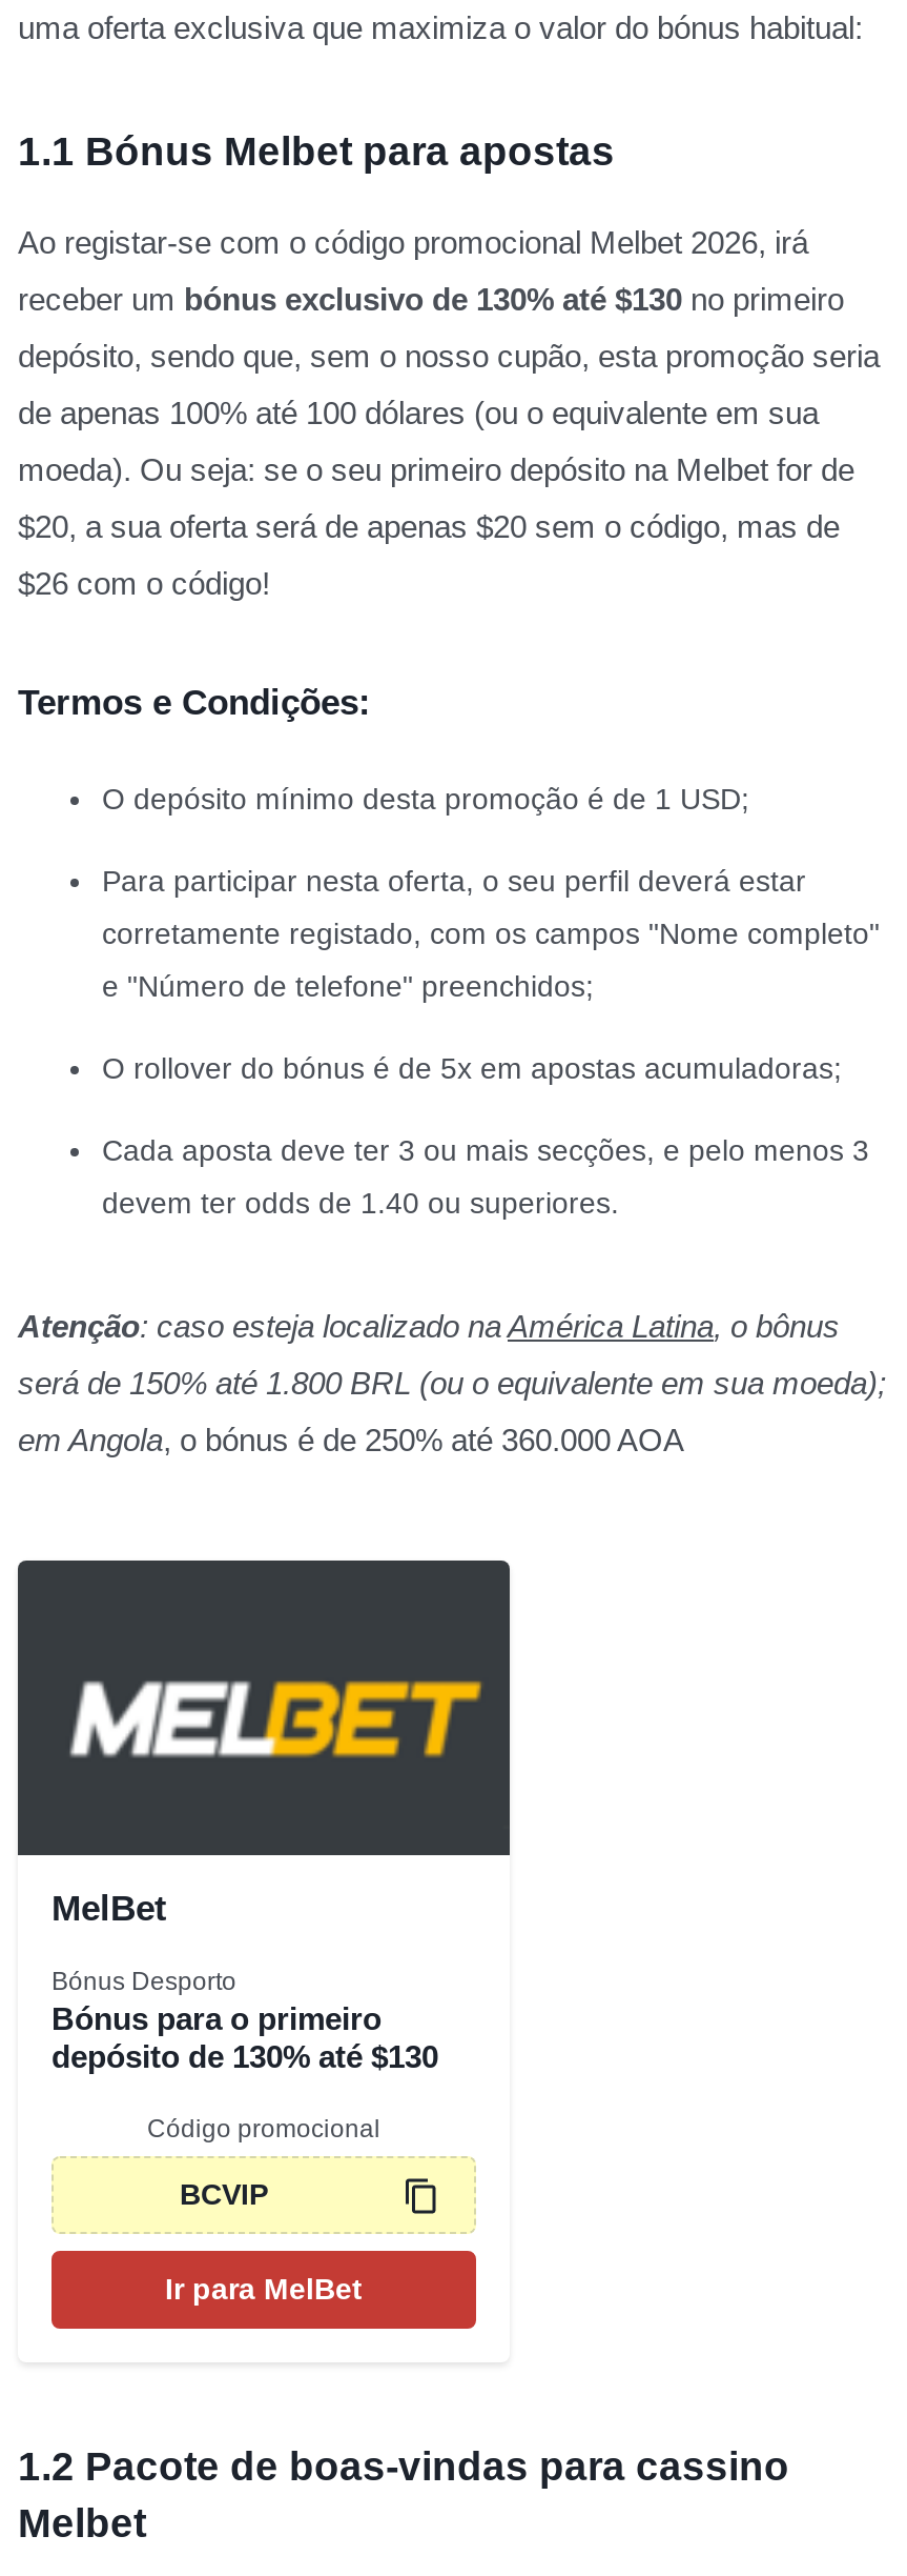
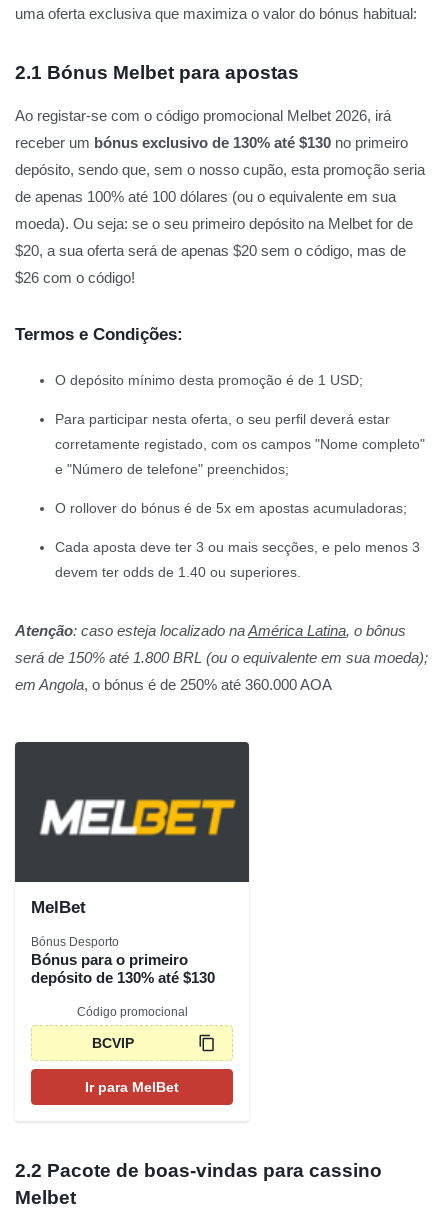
- 1.1 Bónus Melbet para apostas
+ 2.1 Bónus Melbet para apostas

- 1.2 Pacote de boas-vindas para cassino
+ 2.2 Pacote de boas-vindas para cassino
